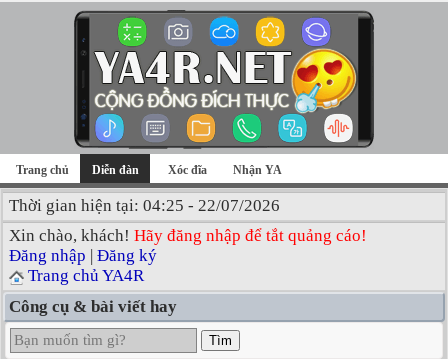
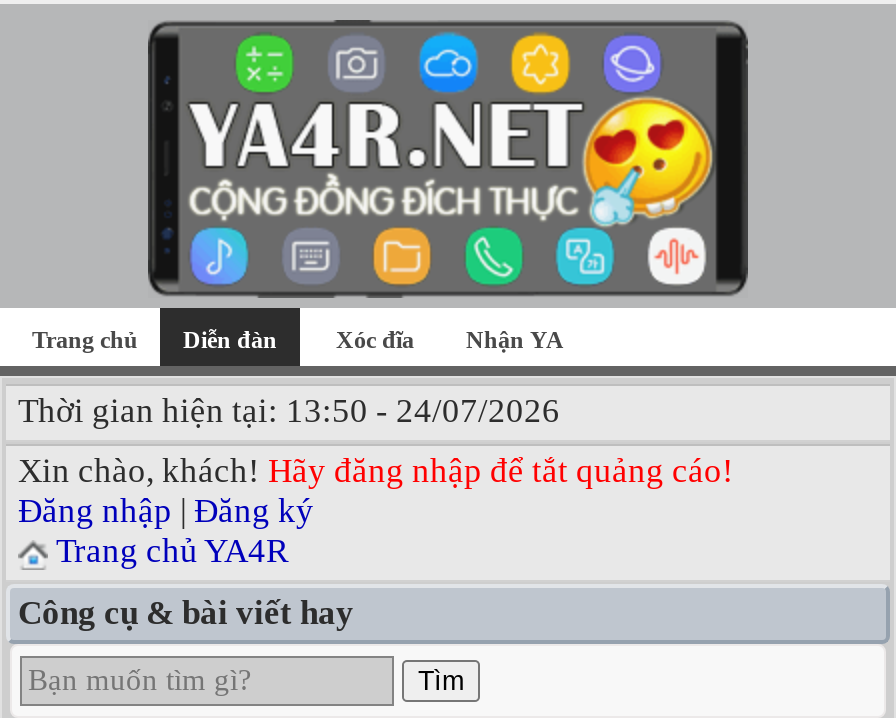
- Thời gian hiện tại: 04:25 - 22/07/2026
+ Thời gian hiện tại: 13:50 - 24/07/2026
